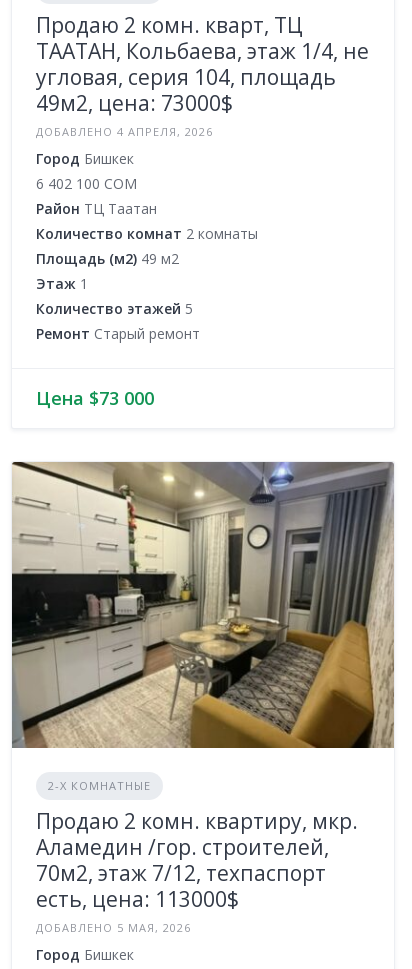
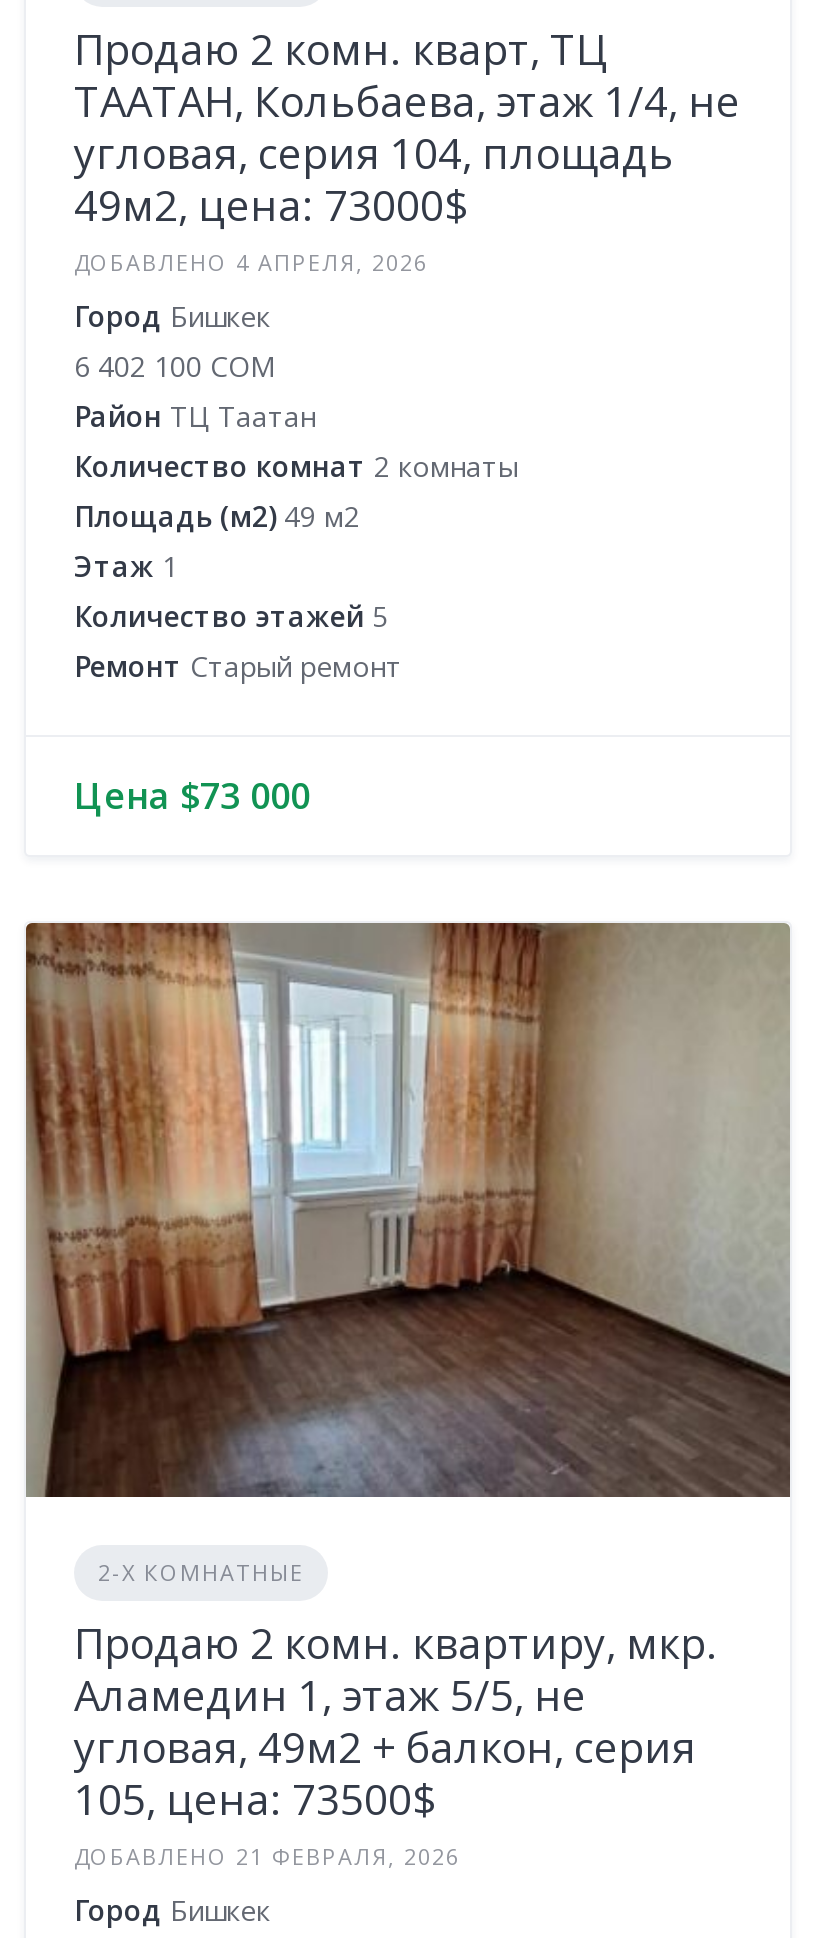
- [image]
+ [image]

- Аламедин /гор. строителей,
- 70м2, этаж 7/12, техпаспорт
- есть, цена: 113000$
- ДОБАВЛЕНО 5 МАЯ, 2026
+ Аламедин 1, этаж 5/5, не
+ угловая, 49м2 + балкон, серия
+ 105, цена: 73500$
+ ДОБАВЛЕНО 21 ФЕВРАЛЯ, 2026
